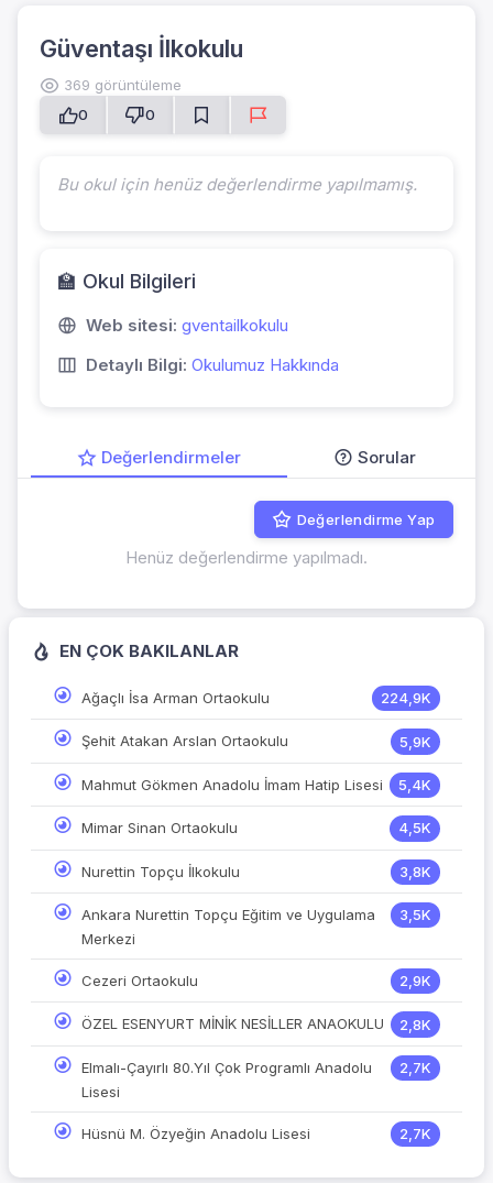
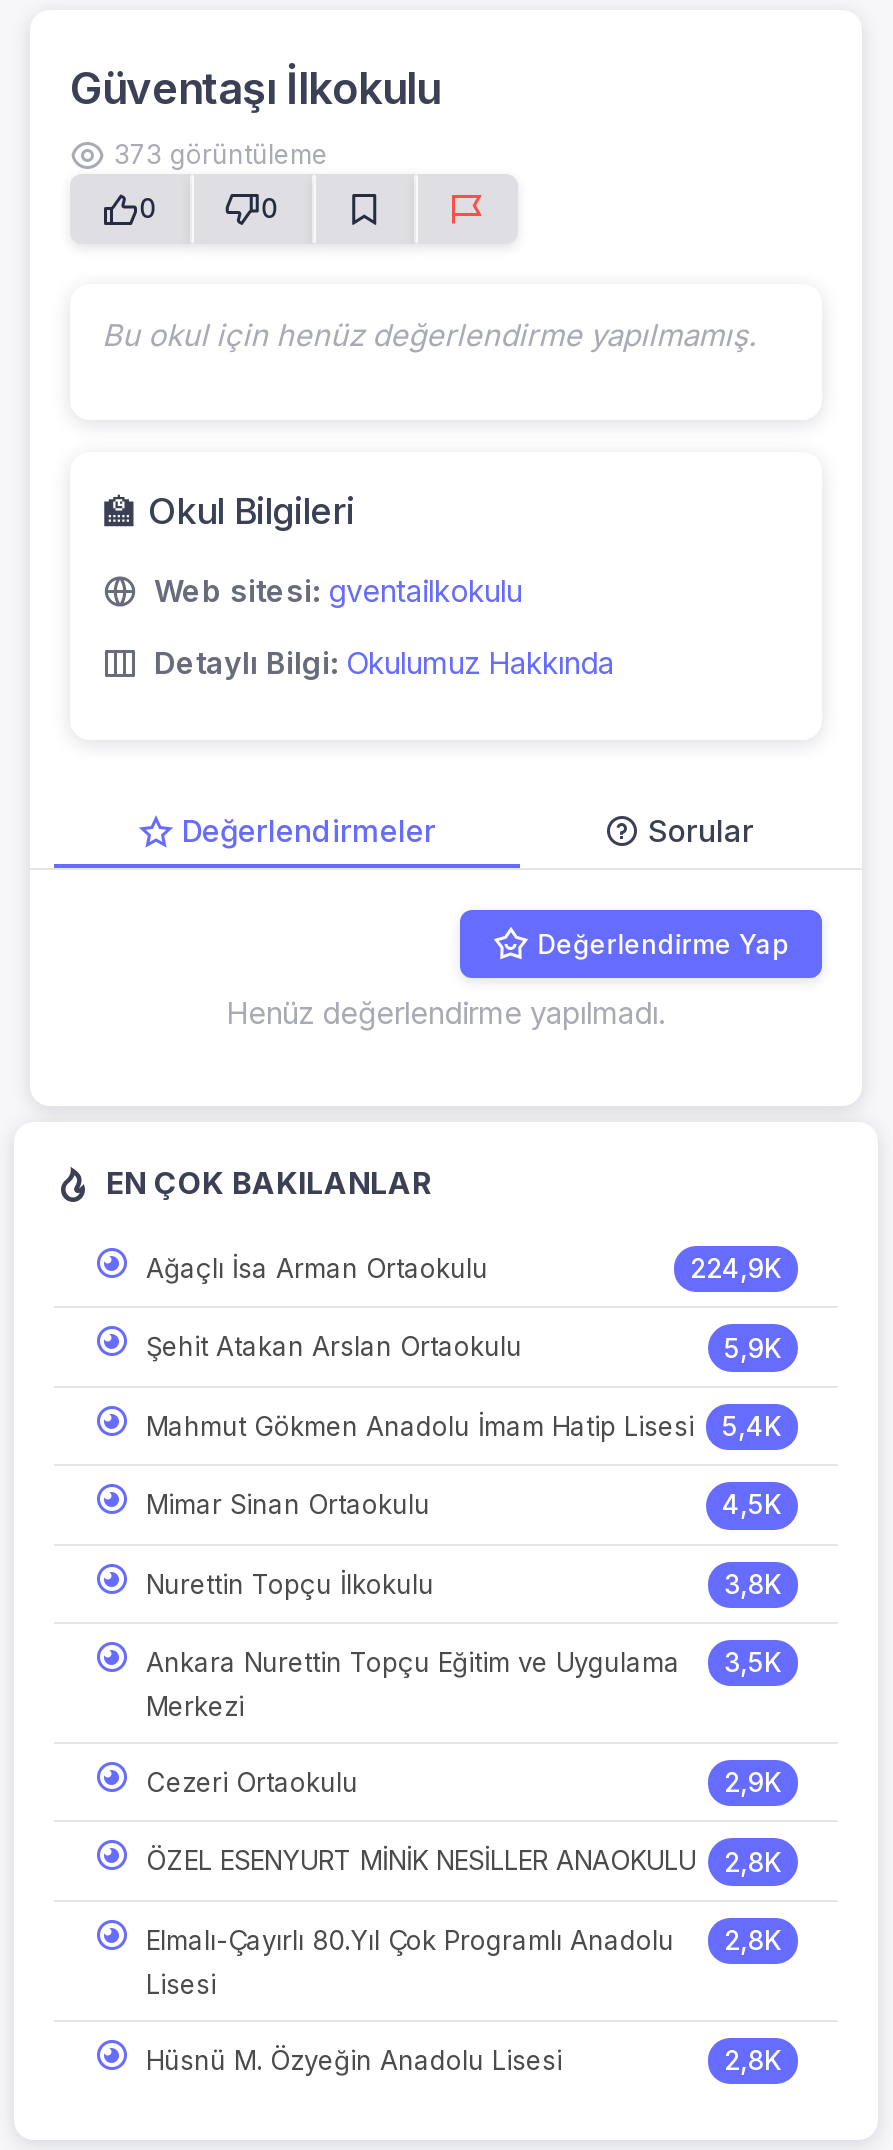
- 369 görüntüleme
+ 373 görüntüleme

- Elmalı-Çayırlı 80.Yıl Çok Programlı Anadolu 2,7K
+ Elmalı-Çayırlı 80.Yıl Çok Programlı Anadolu 2,8K

- 2,7K
+ 2,8K
